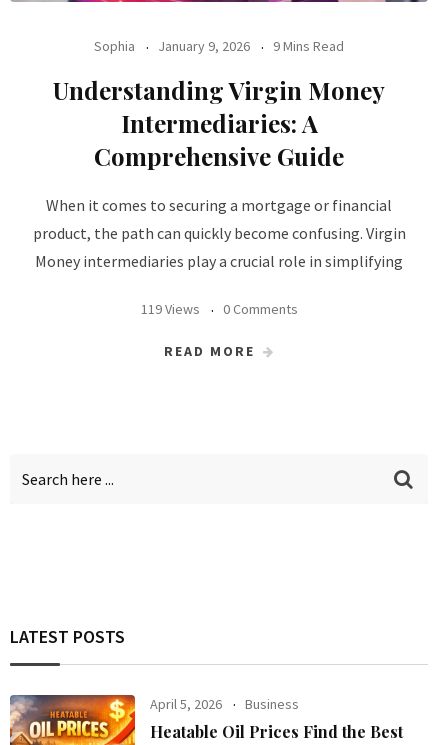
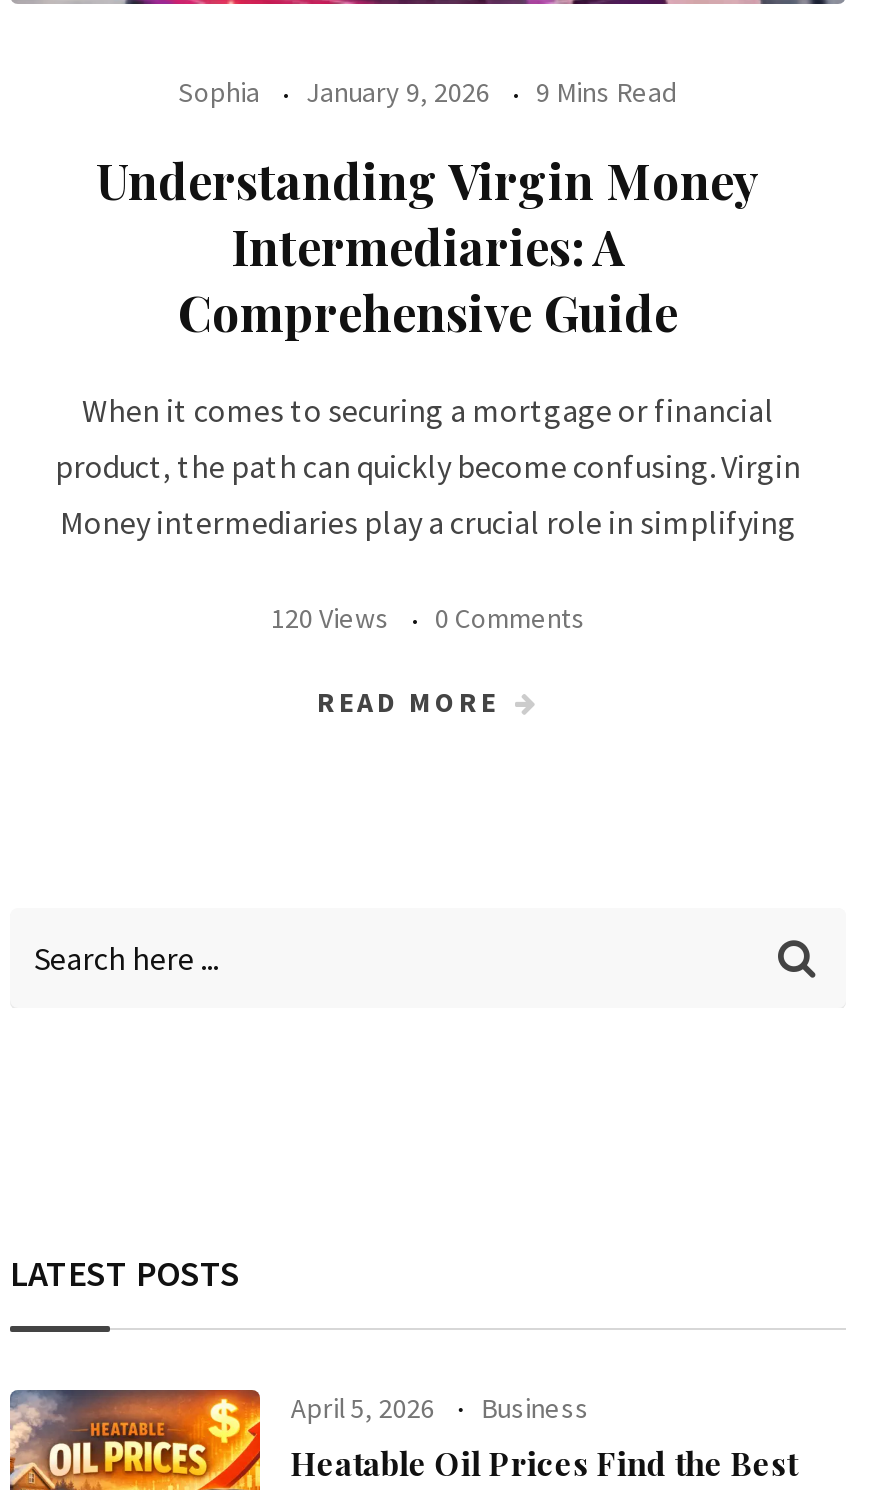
- 119 Views 0 Comments
+ 120 Views 0 Comments
